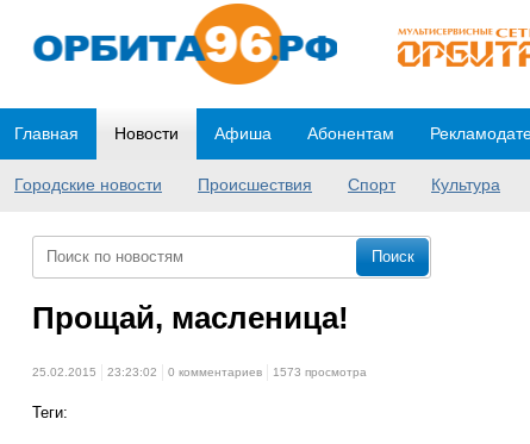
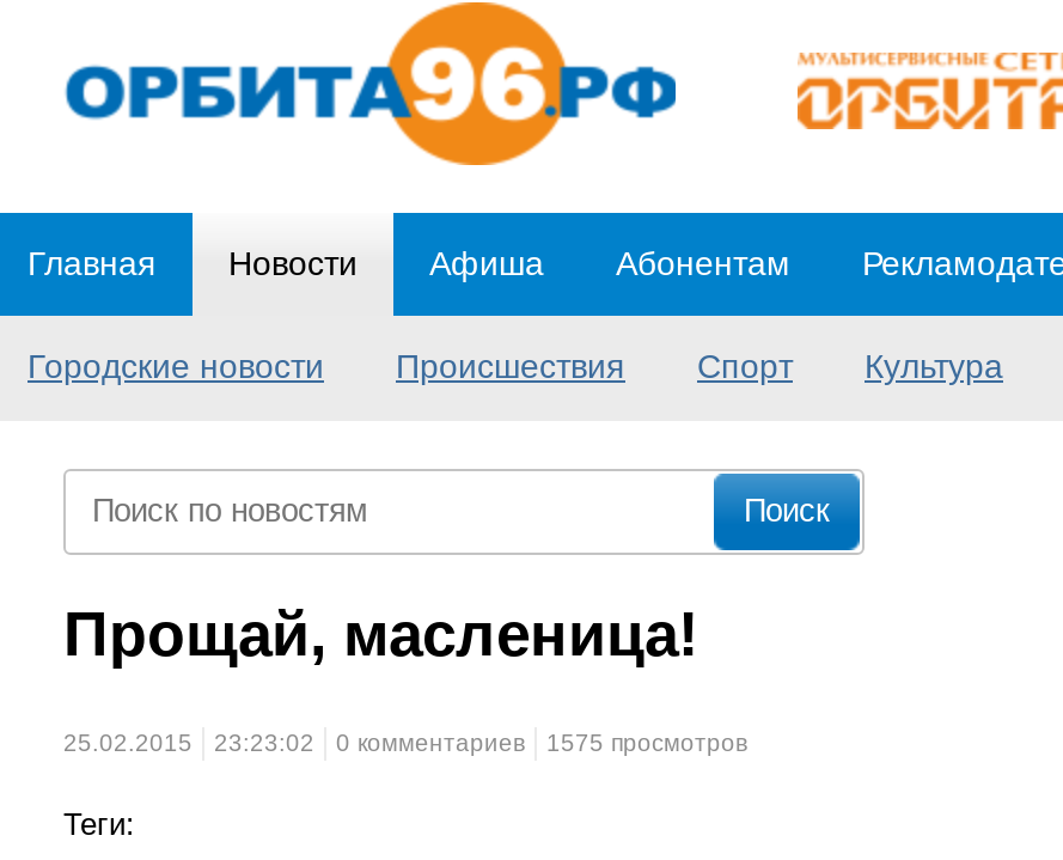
- 25.02.2015 23:23:02 0 комментариев 1573 просмотра
+ 25.02.2015 23:23:02 0 комментариев 1575 просмотров
